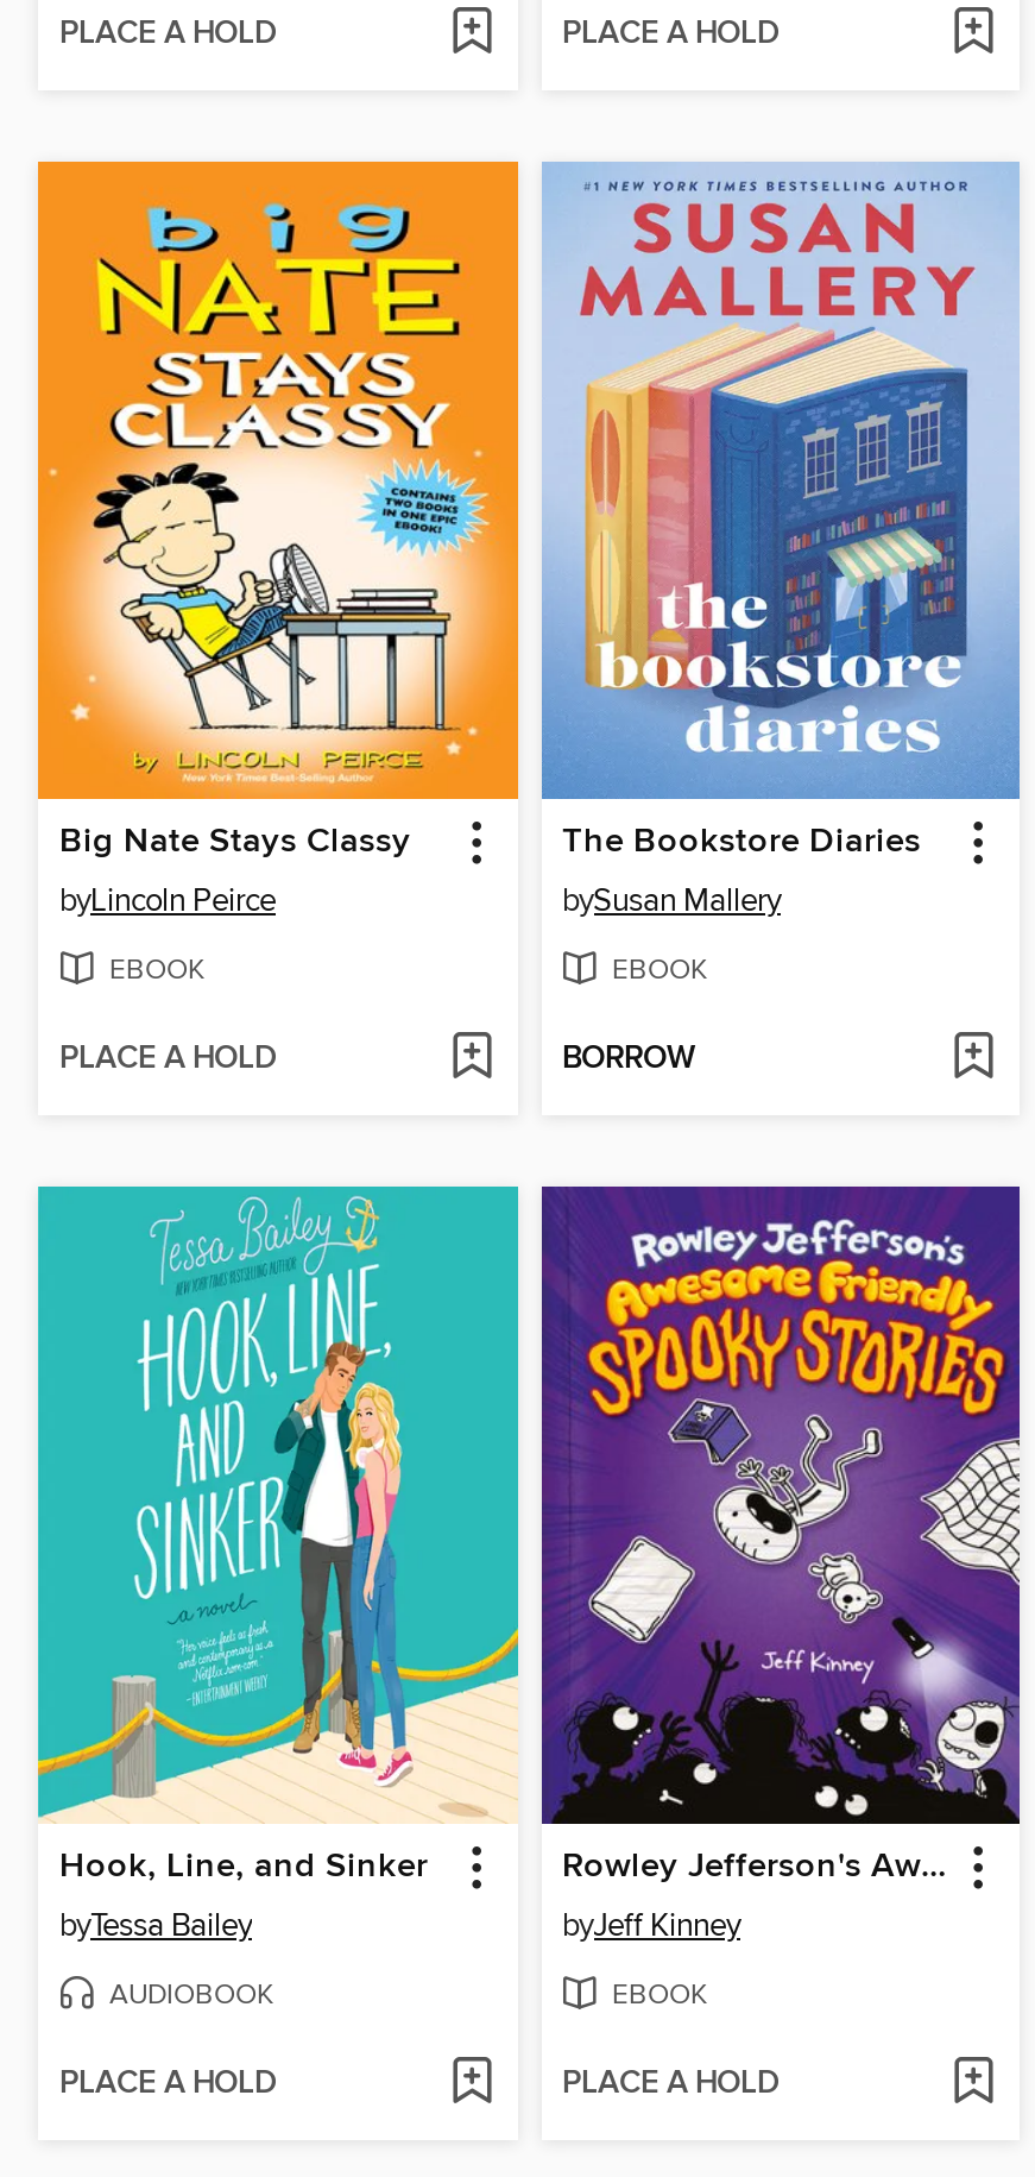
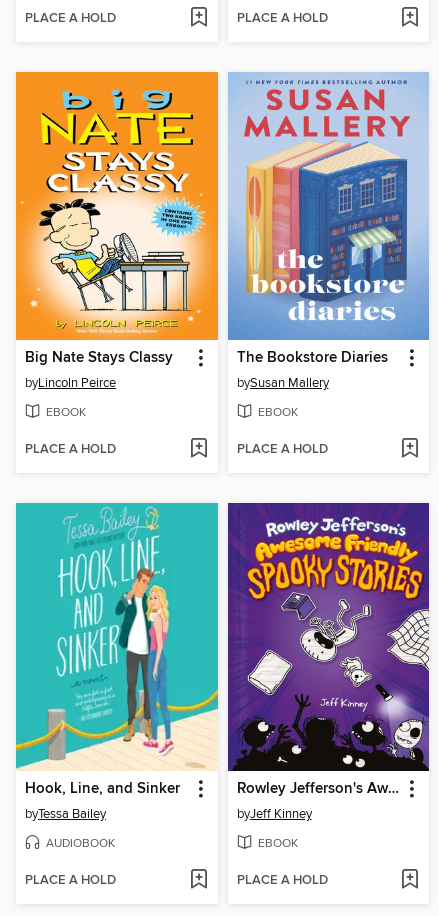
- BORROW
+ PLACE A HOLD
